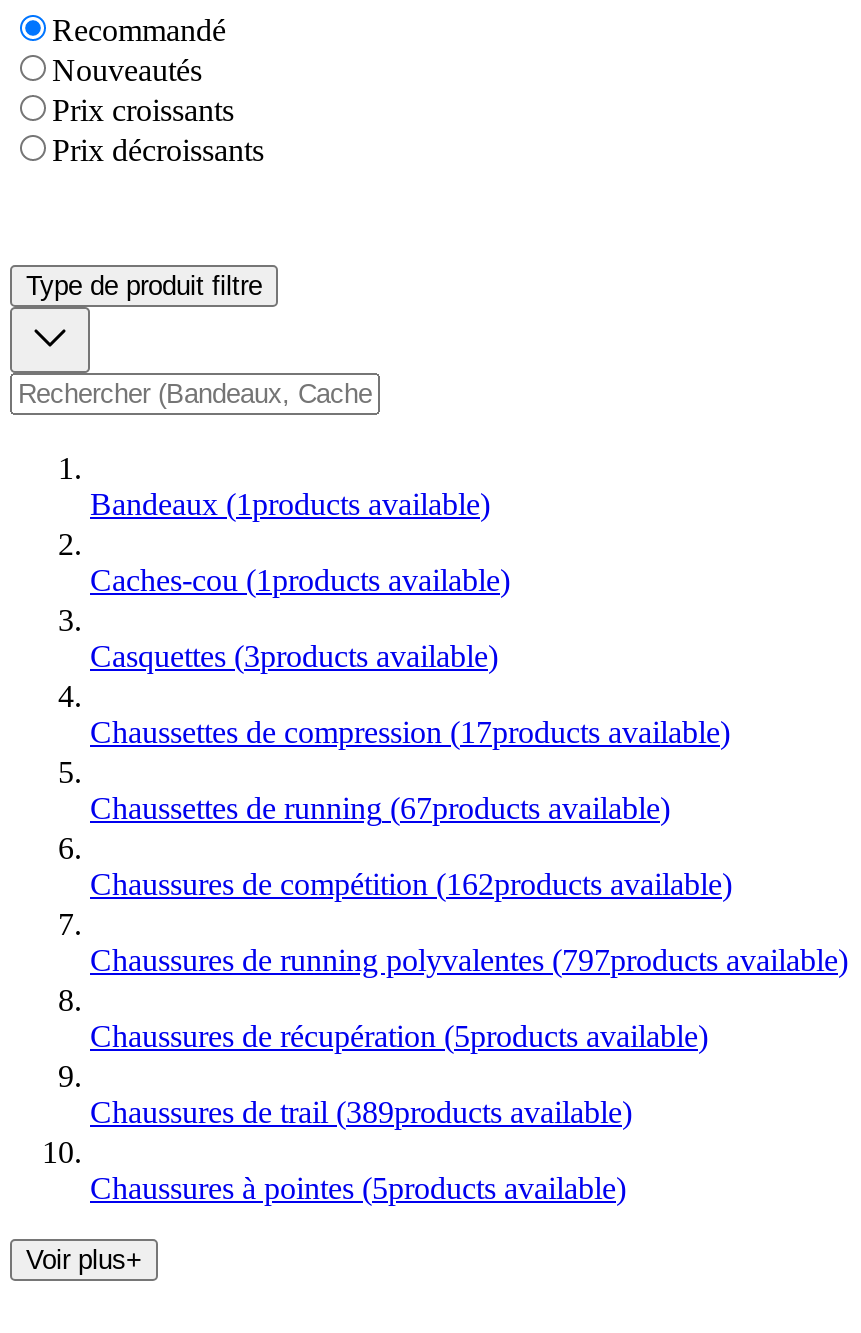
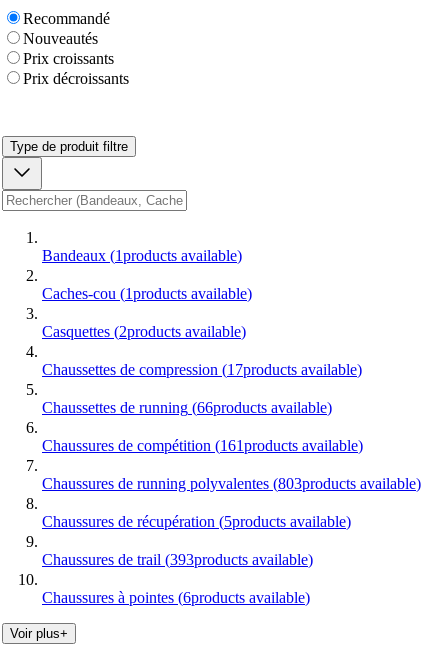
- Casquettes (3products available)
+ Casquettes (2products available)

- Chaussettes de running (67products available)
+ Chaussettes de running (66products available)

- Chaussures de compétition (162products available)
+ Chaussures de compétition (161products available)

- Chaussures de running polyvalentes (797products available)
+ Chaussures de running polyvalentes (803products available)

- Chaussures de trail (389products available)
+ Chaussures de trail (393products available)

- Chaussures à pointes (5products available)
+ Chaussures à pointes (6products available)
